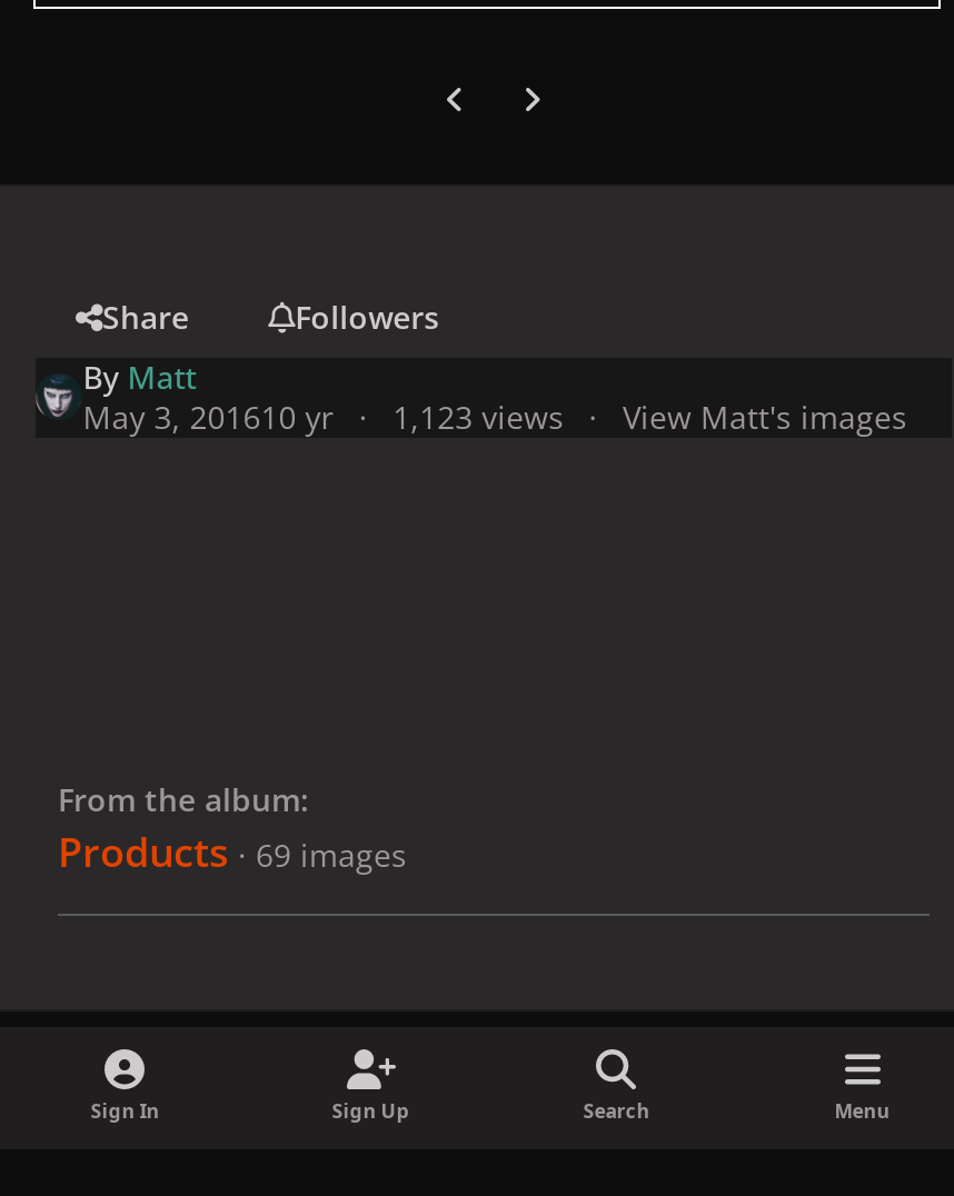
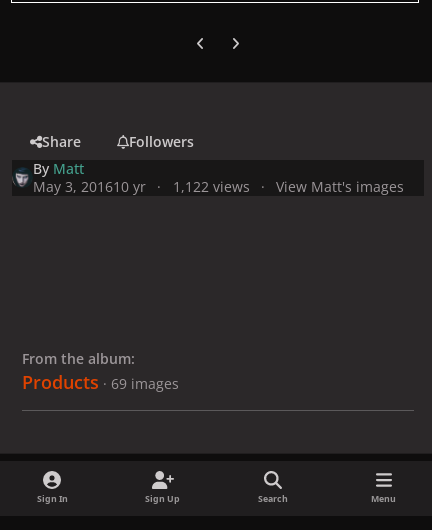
- May 3, 201610 yr 1,123 views View Matt's images
+ May 3, 201610 yr 1,122 views View Matt's images
